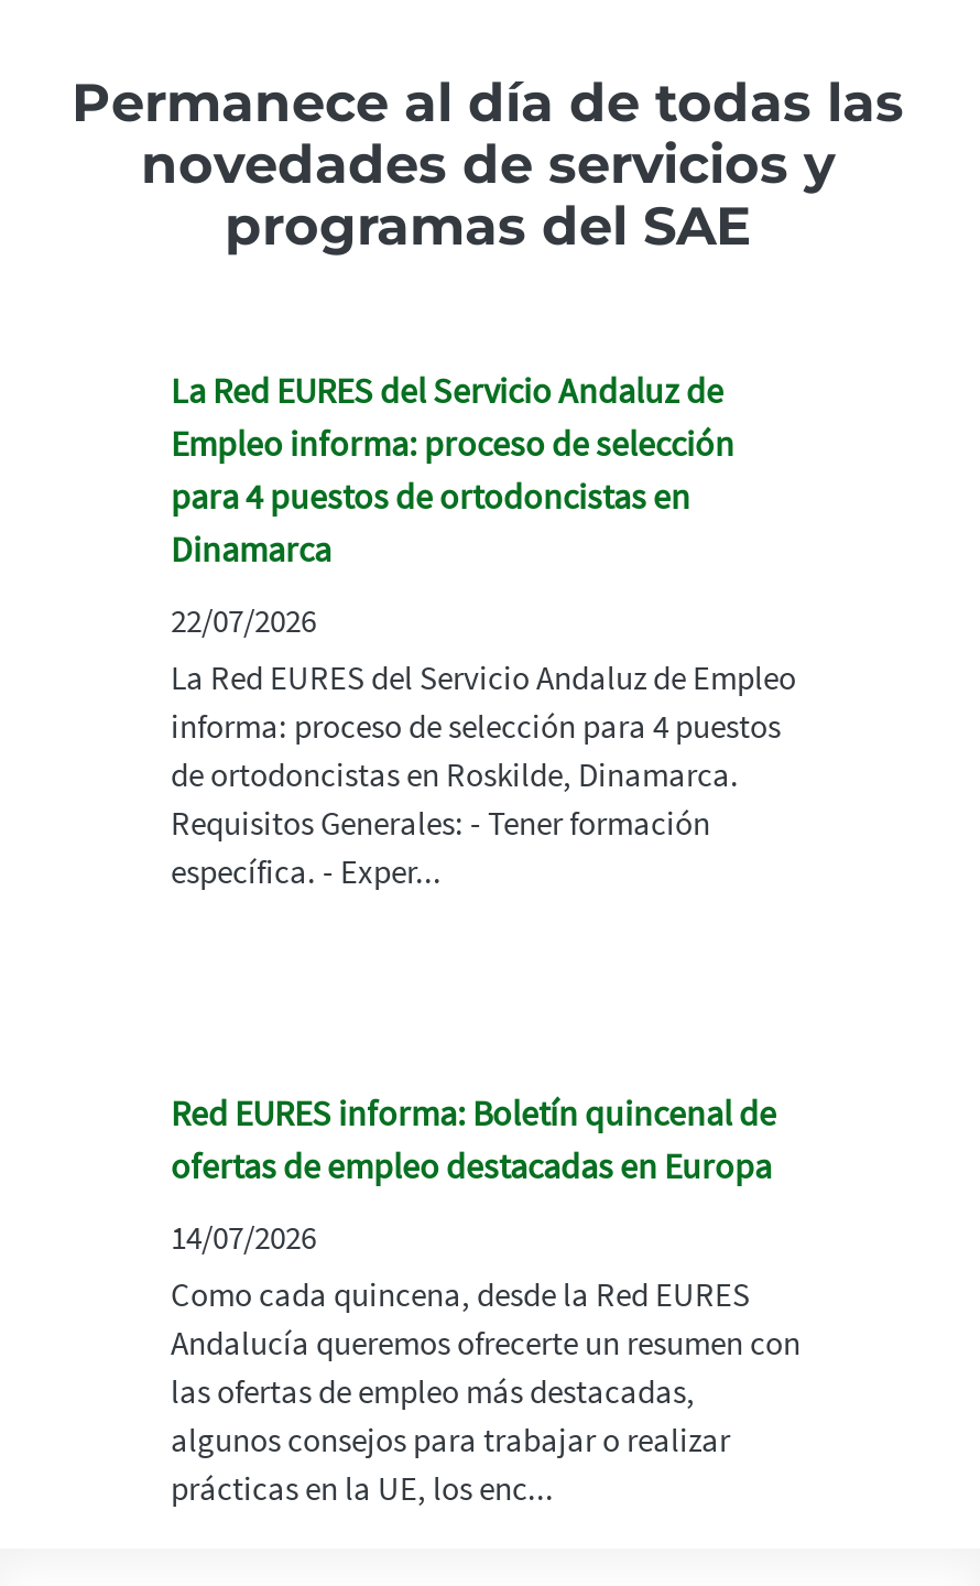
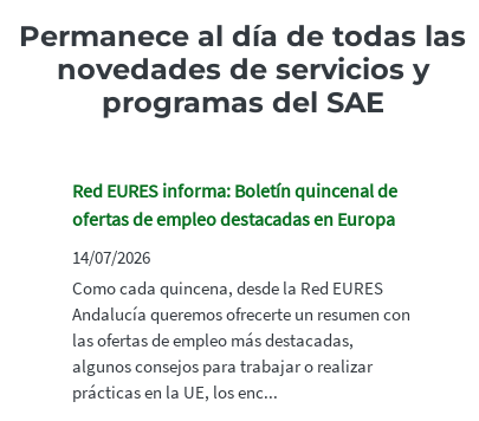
- La Red EURES del Servicio Andaluz de
- Empleo informa: proceso de selección
- para 4 puestos de ortodoncistas en
- Dinamarca
- 22/07/2026
- La Red EURES del Servicio Andaluz de Empleo
- informa: proceso de selección para 4 puestos
- de ortodoncistas en Roskilde, Dinamarca.
- Requisitos Generales: - Tener formación
- específica. - Exper...
